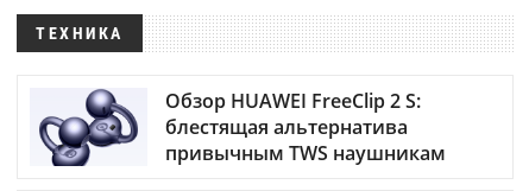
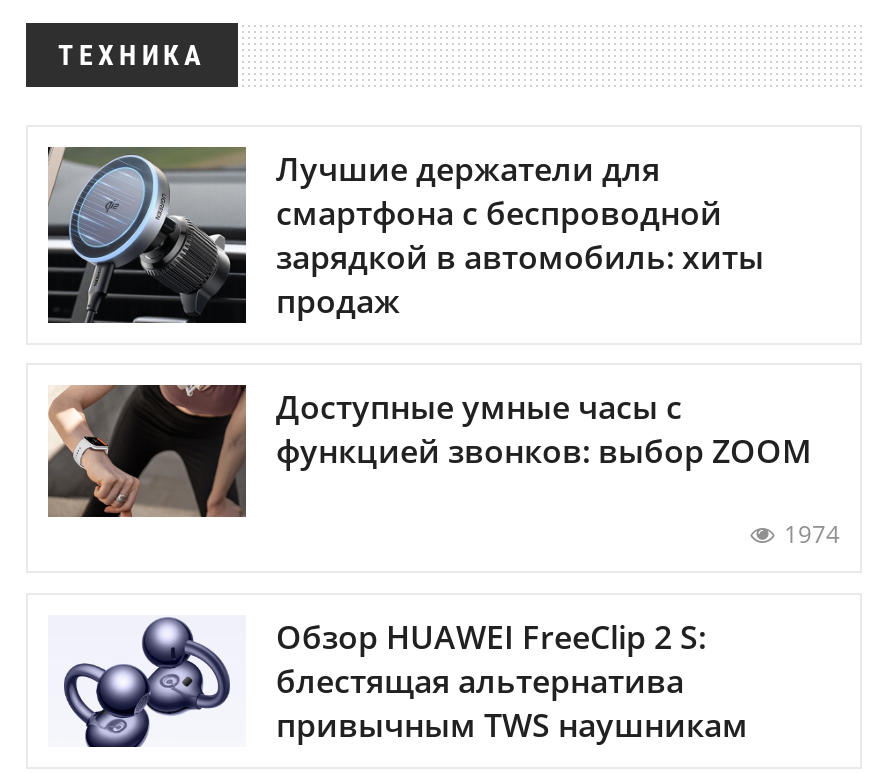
+ [image]
+ Лучшие держатели для
+ смартфона с беспроводной
+ зарядкой в автомобиль: хиты
+ продаж
+ Доступные умные часы с
+ функцией звонков: выбор ZOOM
+ 1974

+ [image]
